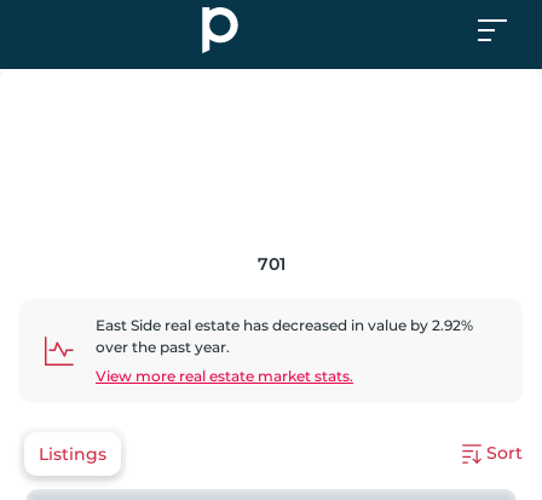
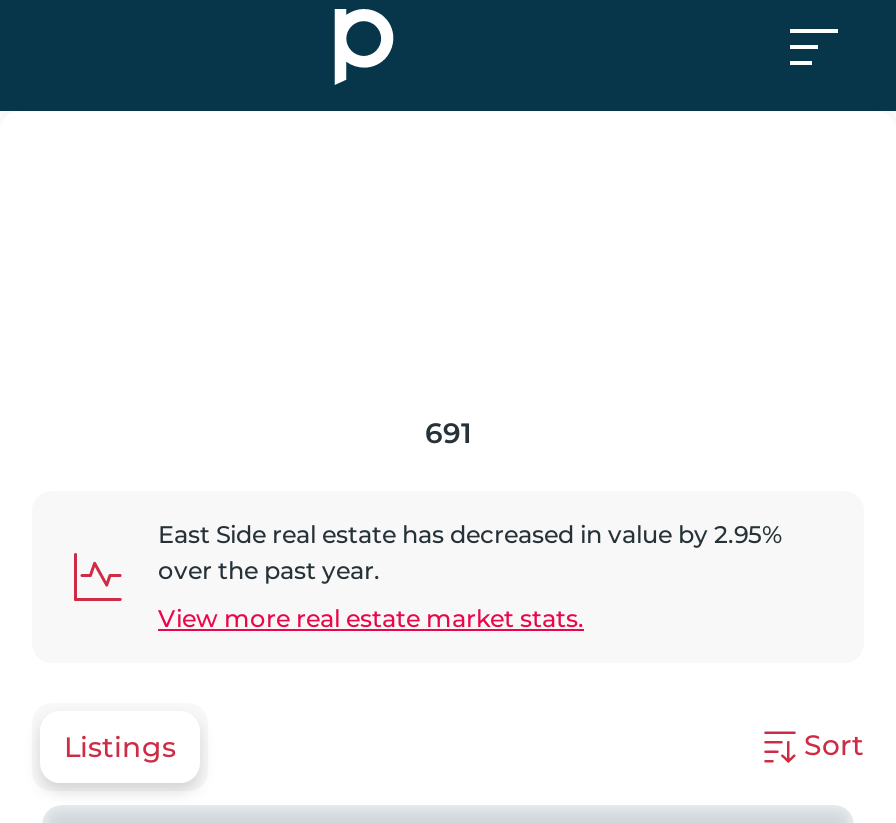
- 701
+ 691

- East Side real estate has decreased in value by 2.92%
+ East Side real estate has decreased in value by 2.95%
